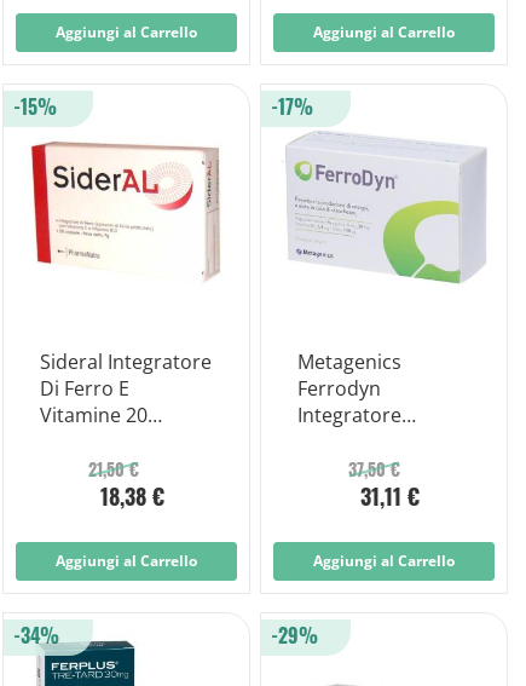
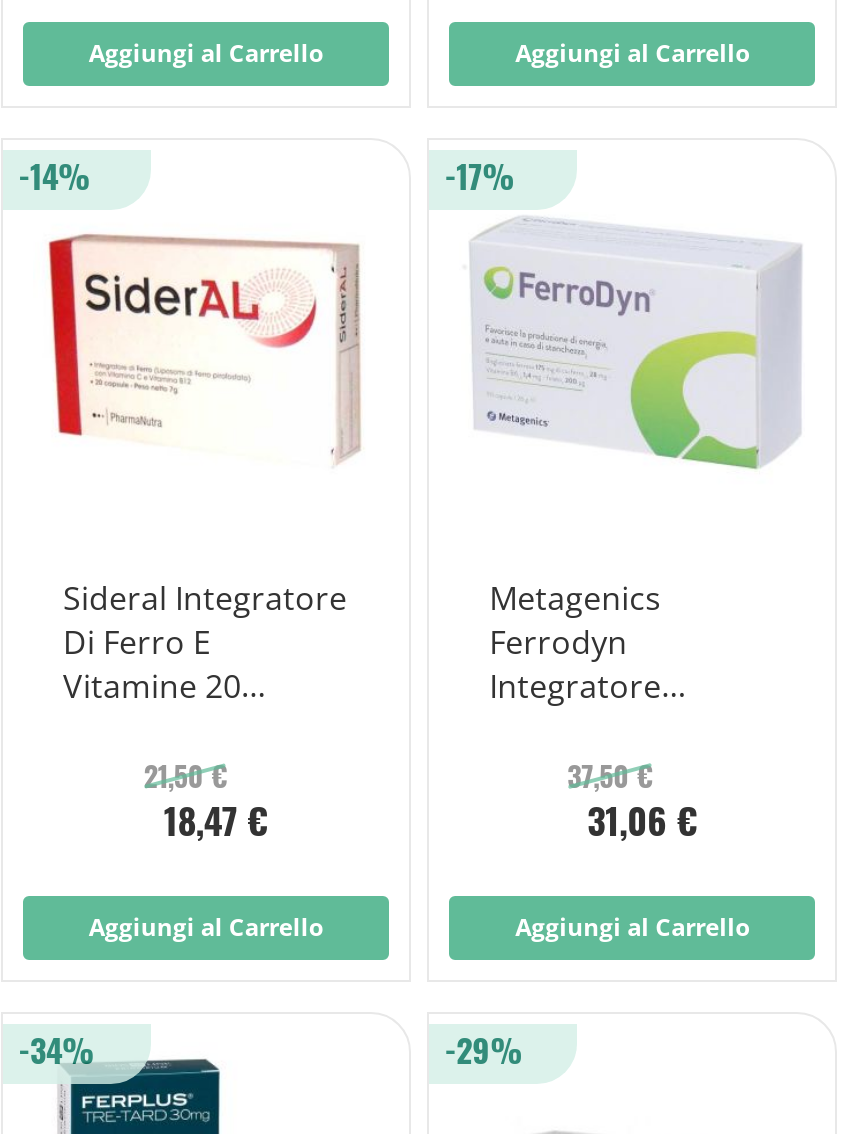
- -15%
+ -14%

- 18,38 €
+ 18,47 €

- 31,11 €
+ 31,06 €
